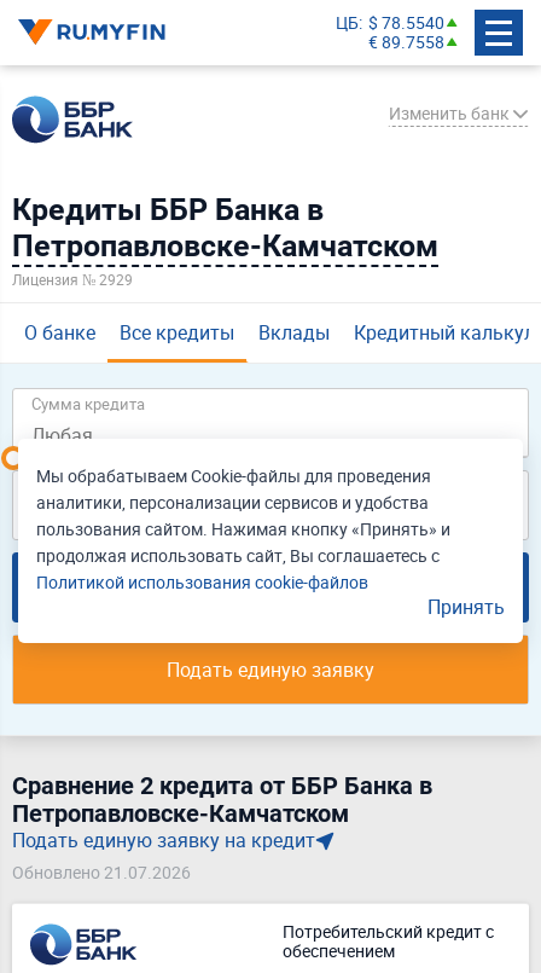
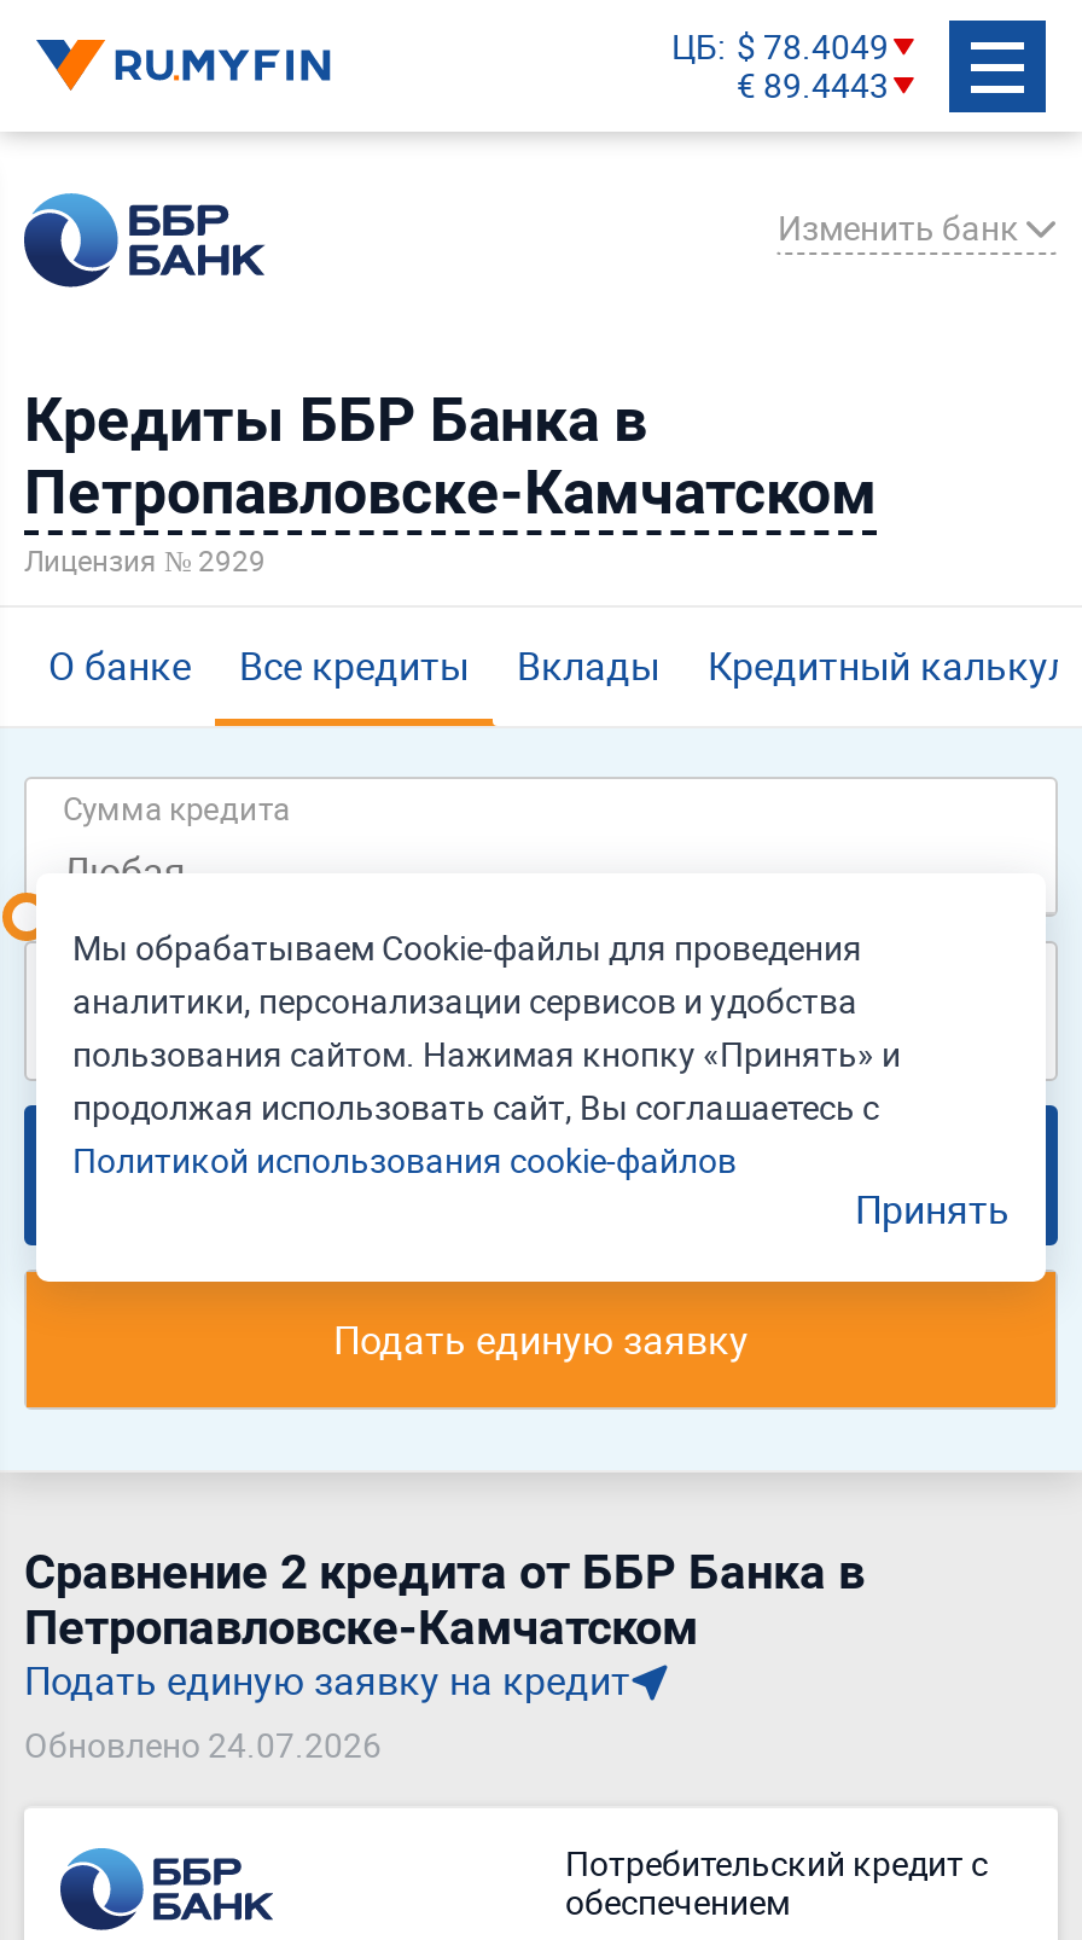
- ЦБ $ 78.5540
+ ЦБ $ 78.4049

- € 89.7558
+ € 89.4443

- Обновлено 21.07.2026
+ Обновлено 24.07.2026
